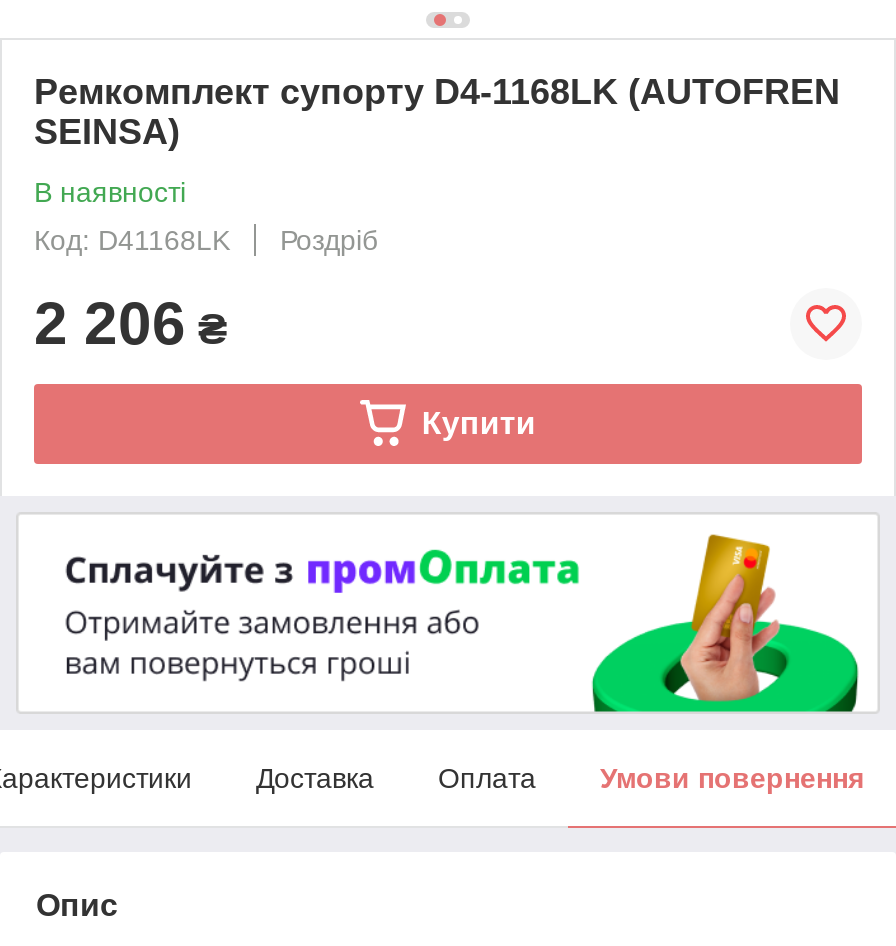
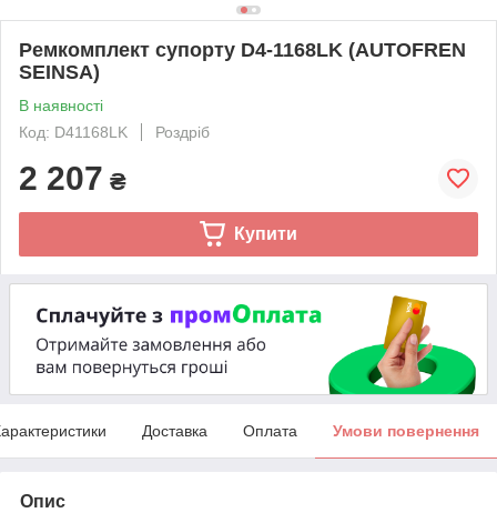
- 2 206 ₴
+ 2 207 ₴
